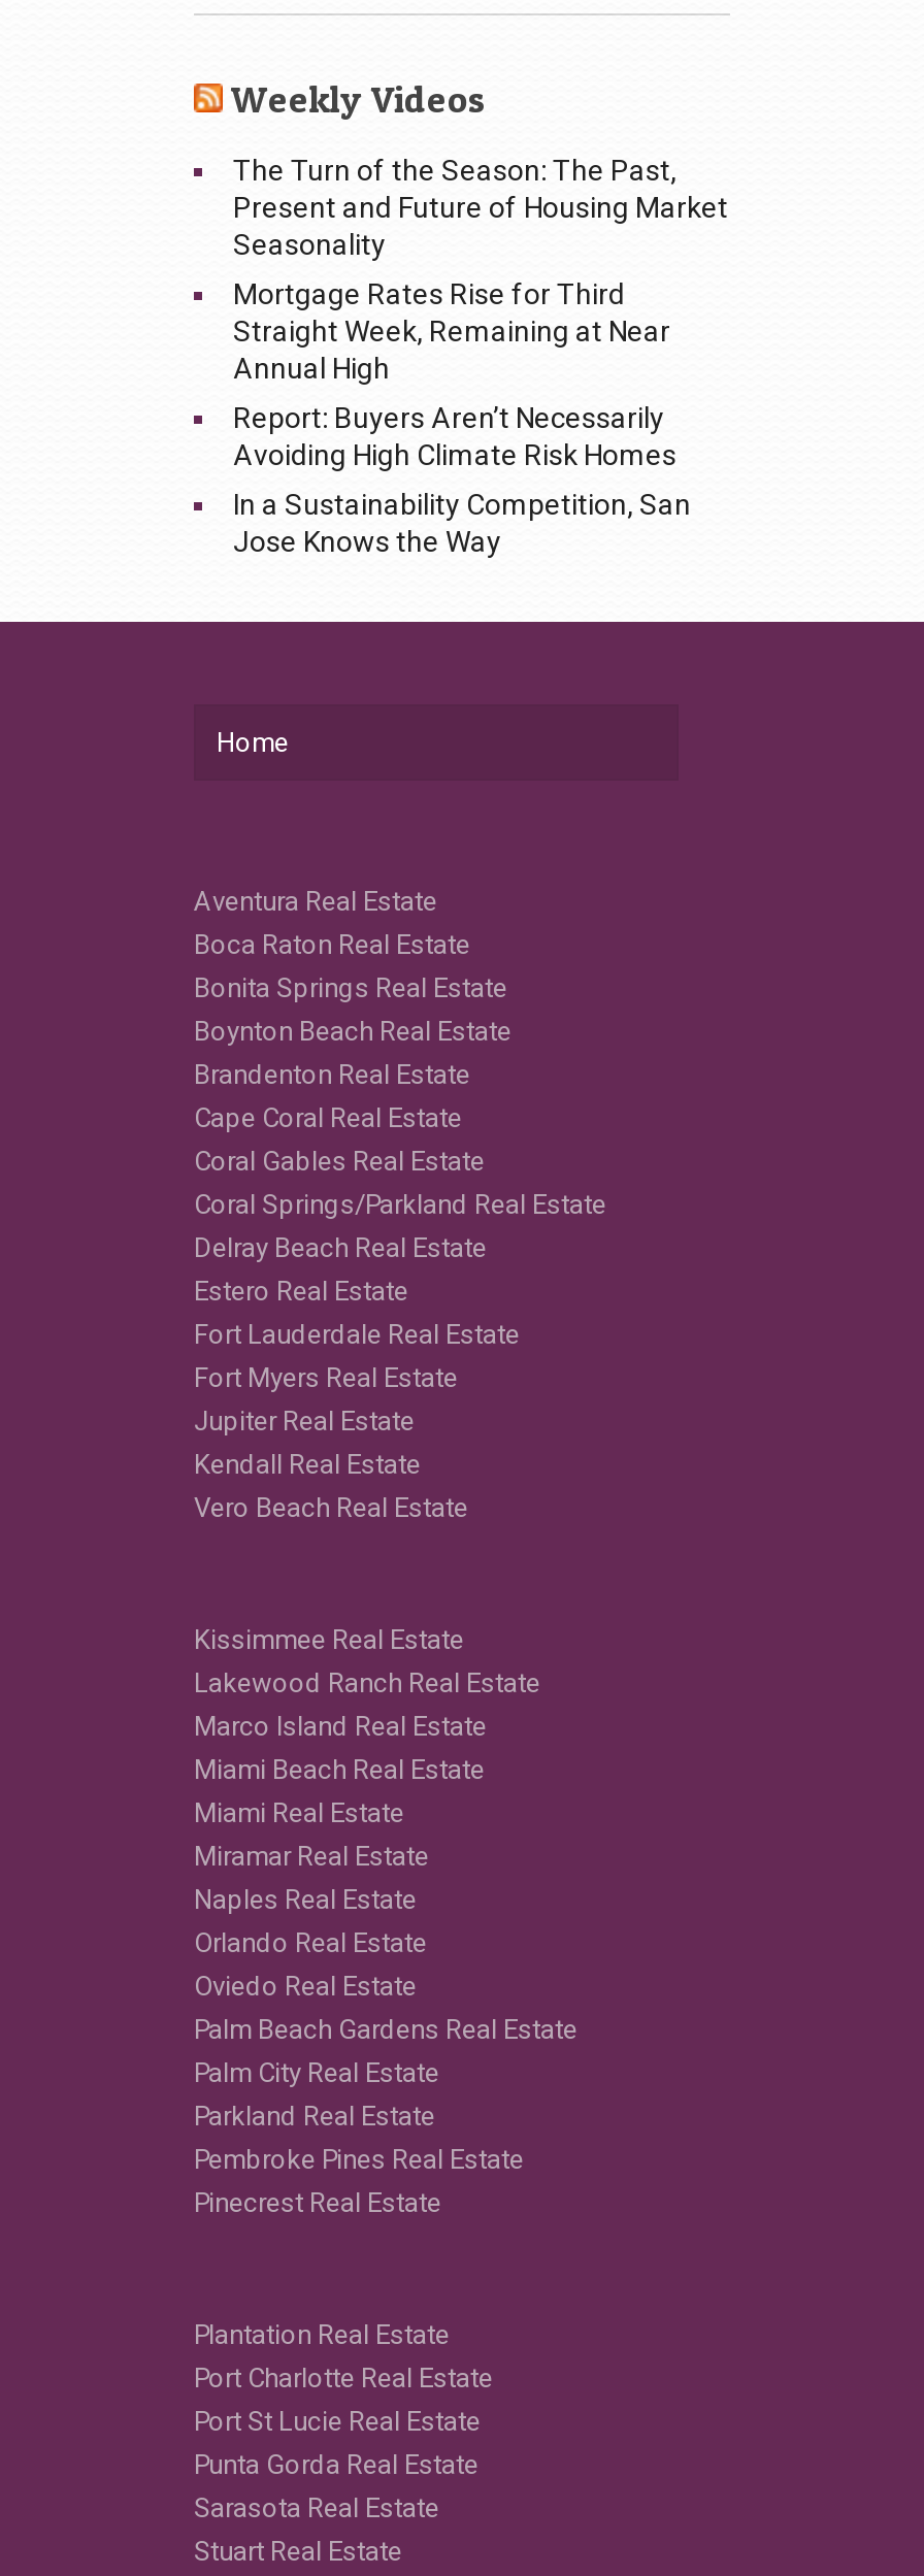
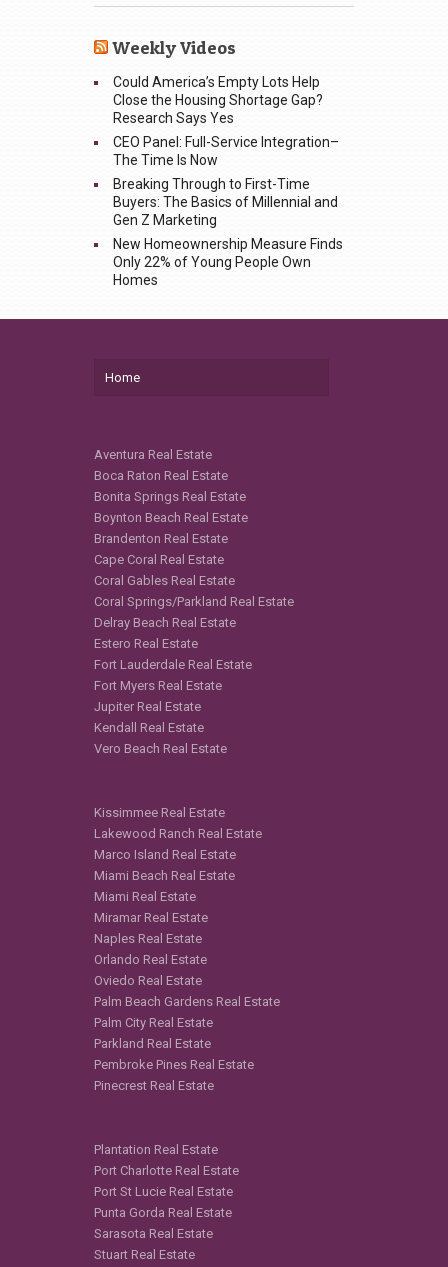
- The Turn of the Season: The Past,
- Present and Future of Housing Market
- Seasonality
+ Could America’s Empty Lots Help
+ Close the Housing Shortage Gap?
+ Research Says Yes

- Mortgage Rates Rise for Third
- Straight Week, Remaining at Near
- Annual High
+ CEO Panel: Full-Service Integration–
+ The Time Is Now

- Report: Buyers Aren’t Necessarily
- Avoiding High Climate Risk Homes
+ Breaking Through to First-Time
+ Buyers: The Basics of Millennial and
+ Gen Z Marketing

- In a Sustainability Competition, San
- Jose Knows the Way
+ New Homeownership Measure Finds
+ Only 22% of Young People Own
+ Homes
